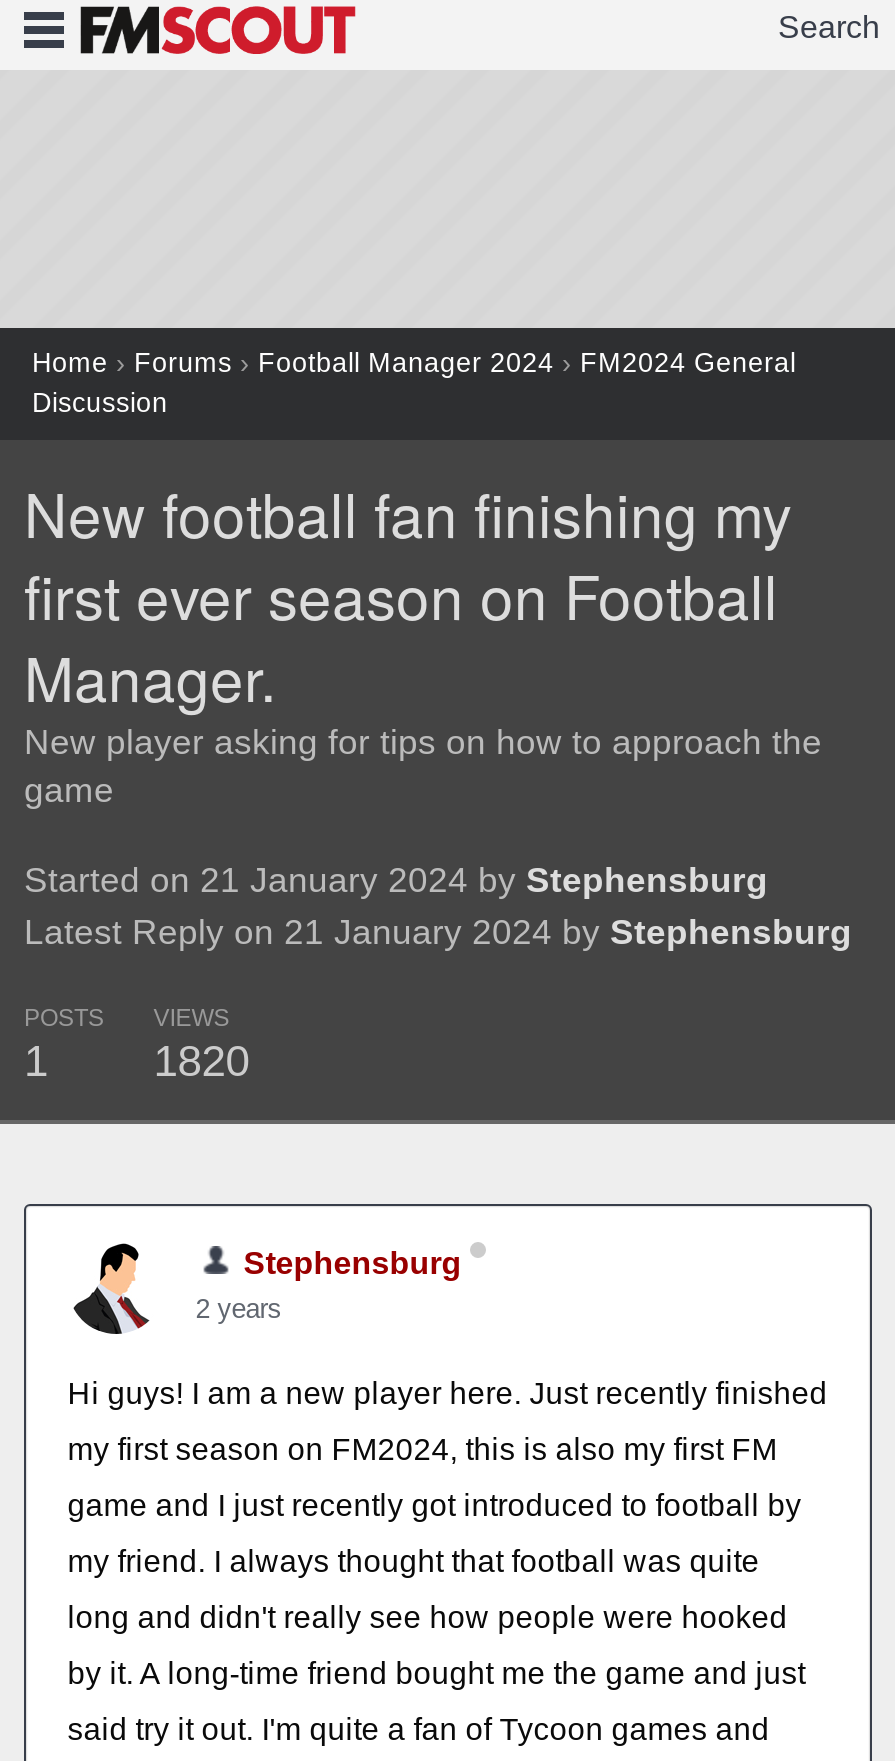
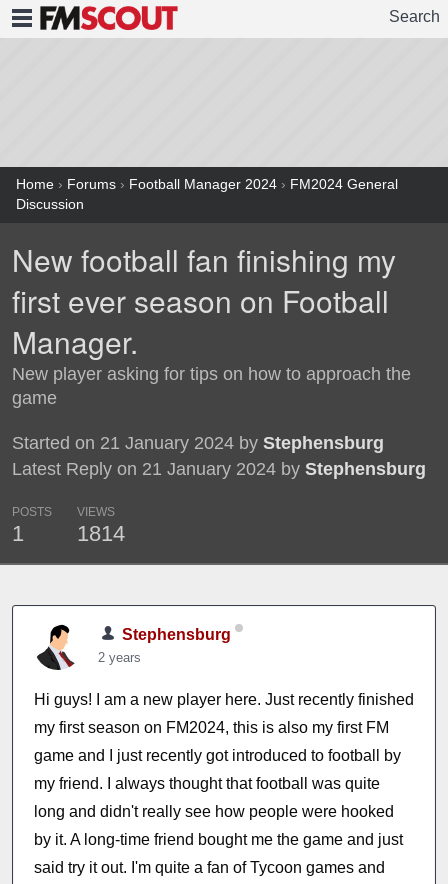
- 1820
+ 1814
